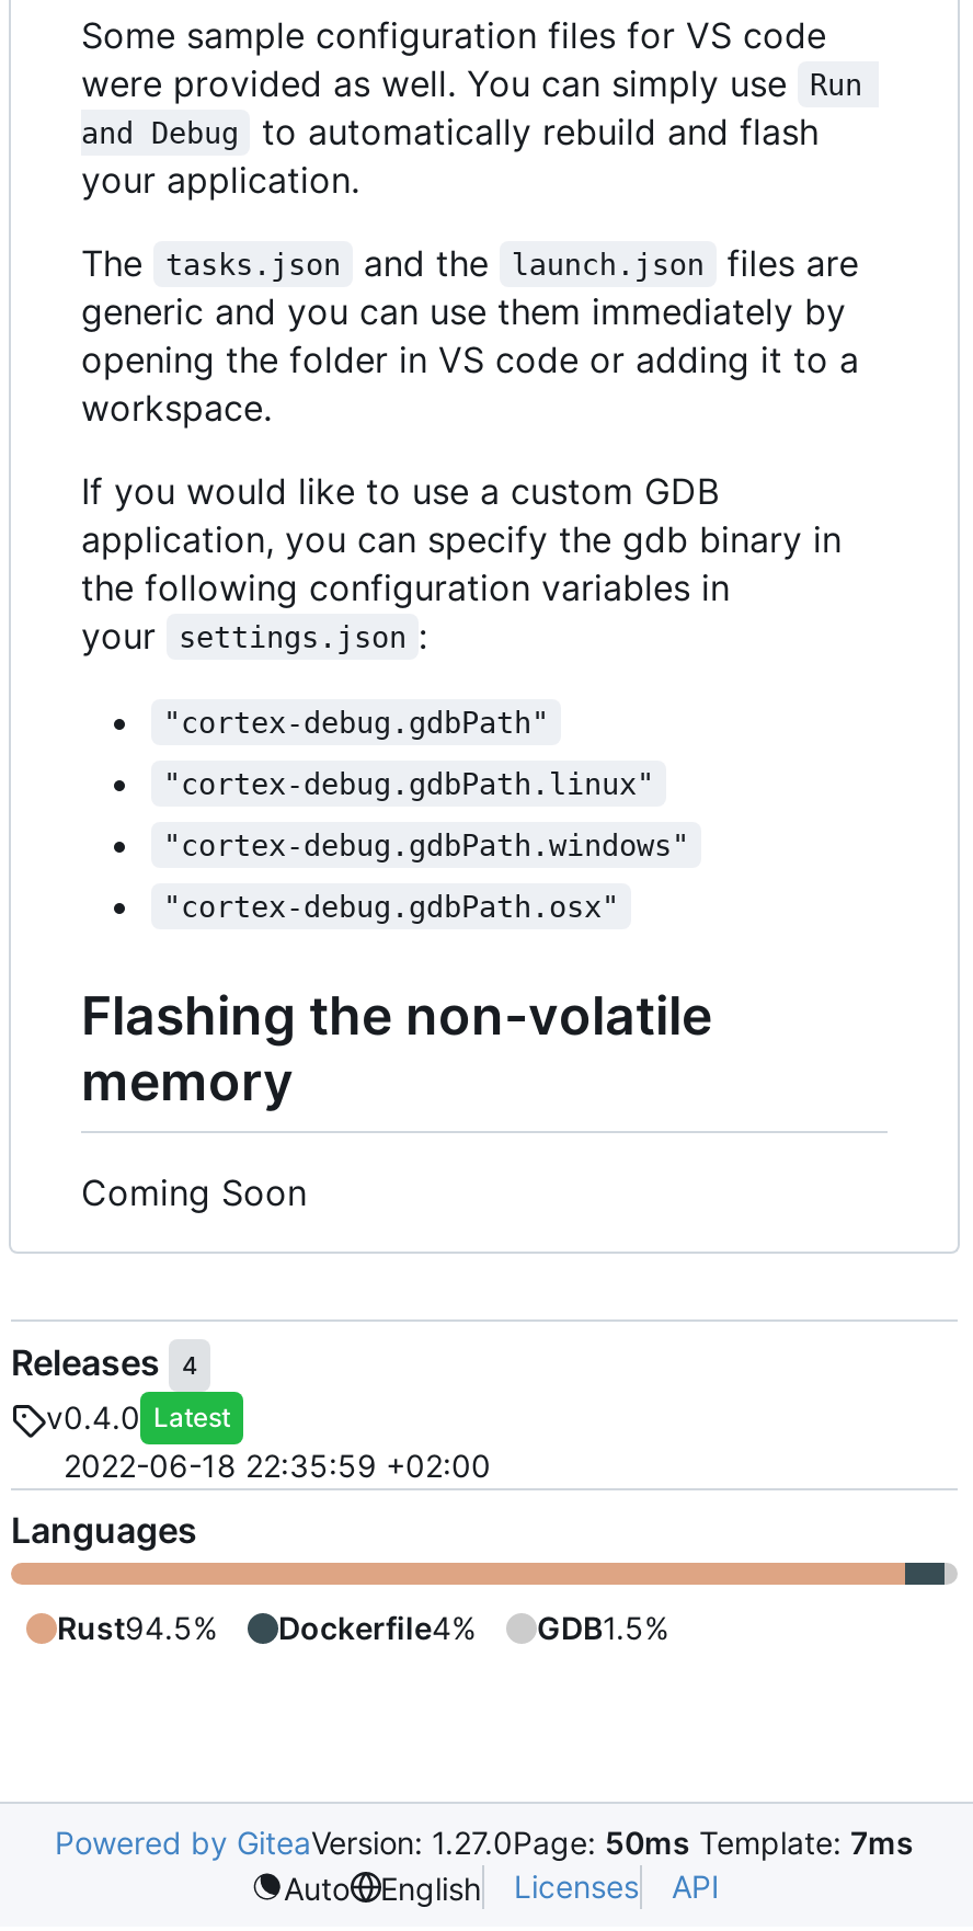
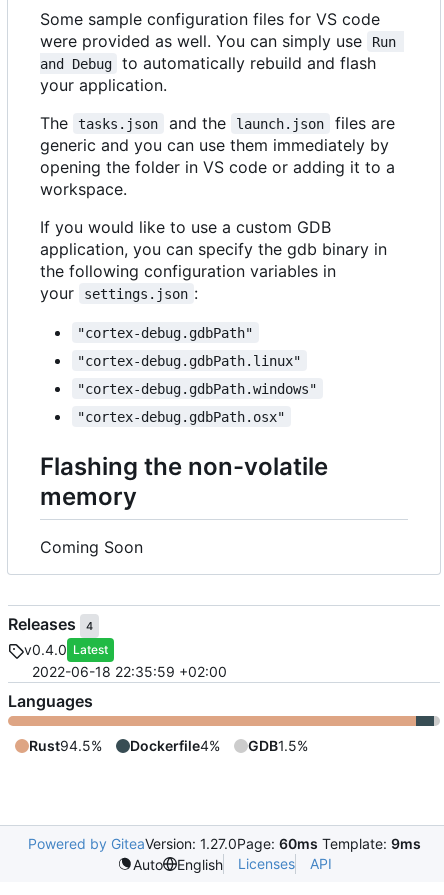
- Powered by GiteaVersion: 1.27.0Page: 50ms Template: 7ms
+ Powered by GiteaVersion: 1.27.0Page: 60ms Template: 9ms
